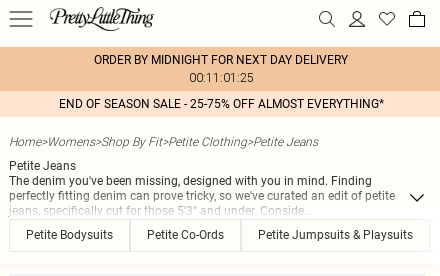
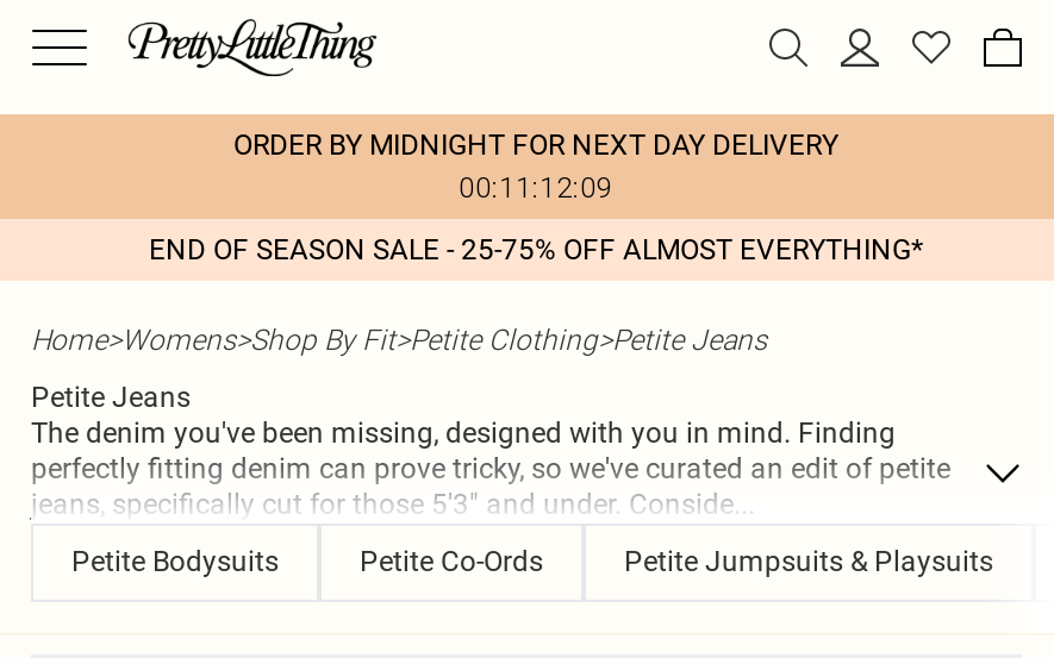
- 00:11:01:25
+ 00:11:12:09
